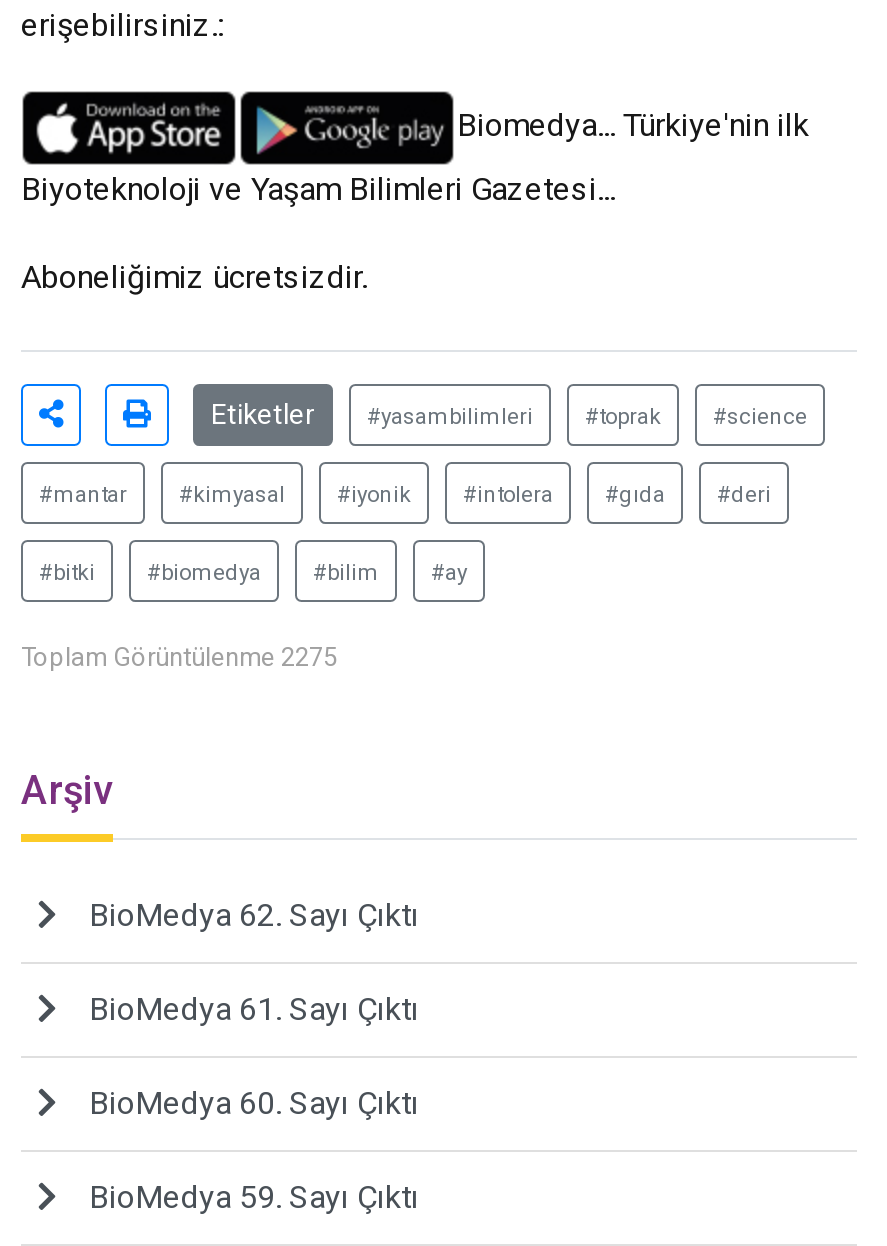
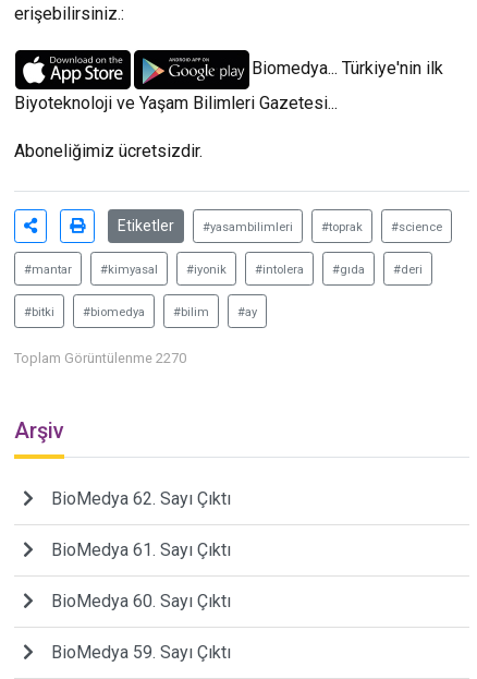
- Toplam Görüntülenme 2275
+ Toplam Görüntülenme 2270
